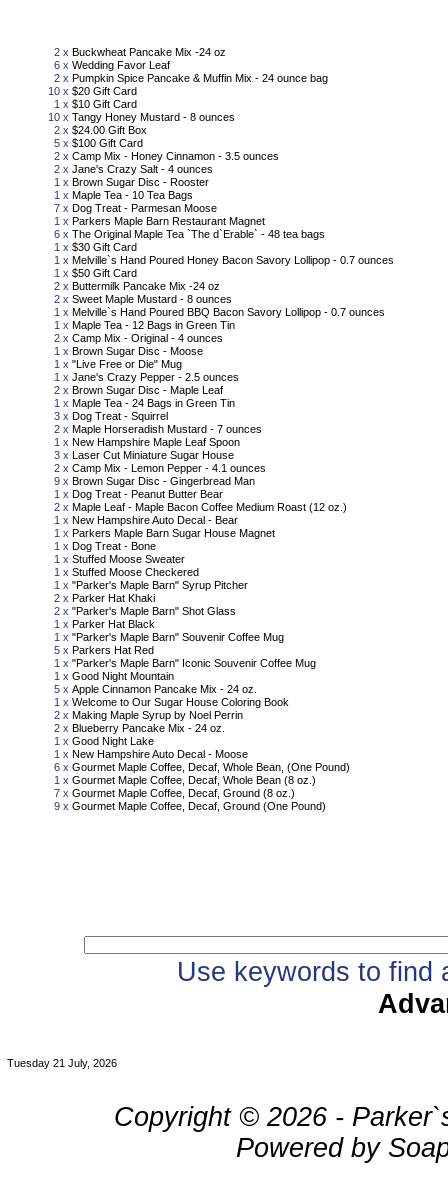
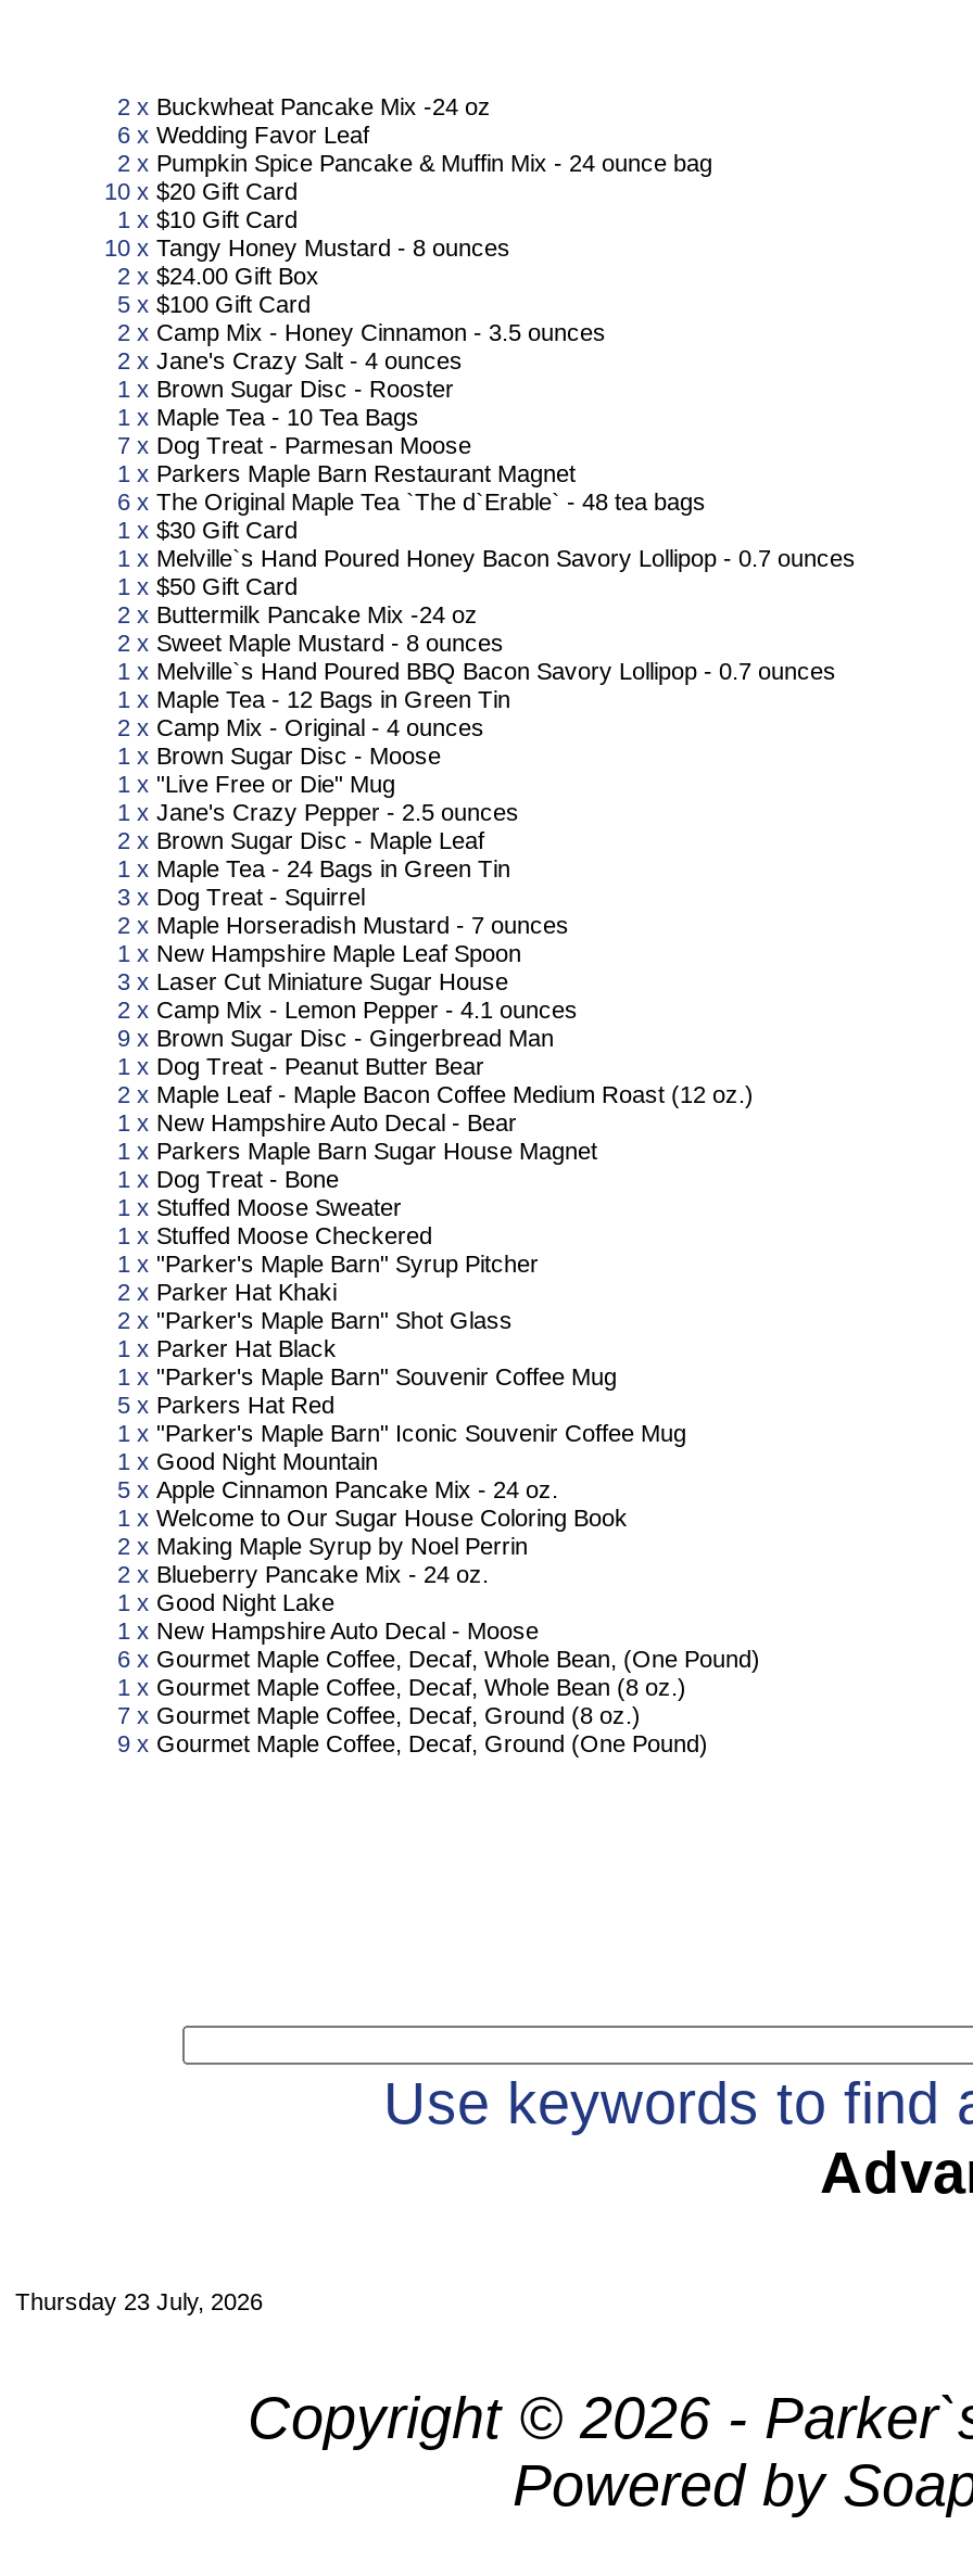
- Tuesday 21 July, 2026
+ Thursday 23 July, 2026
